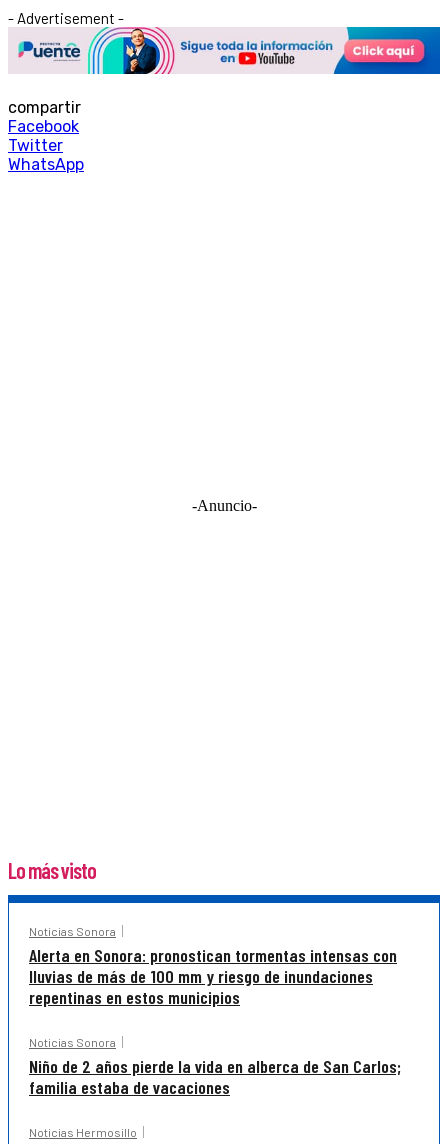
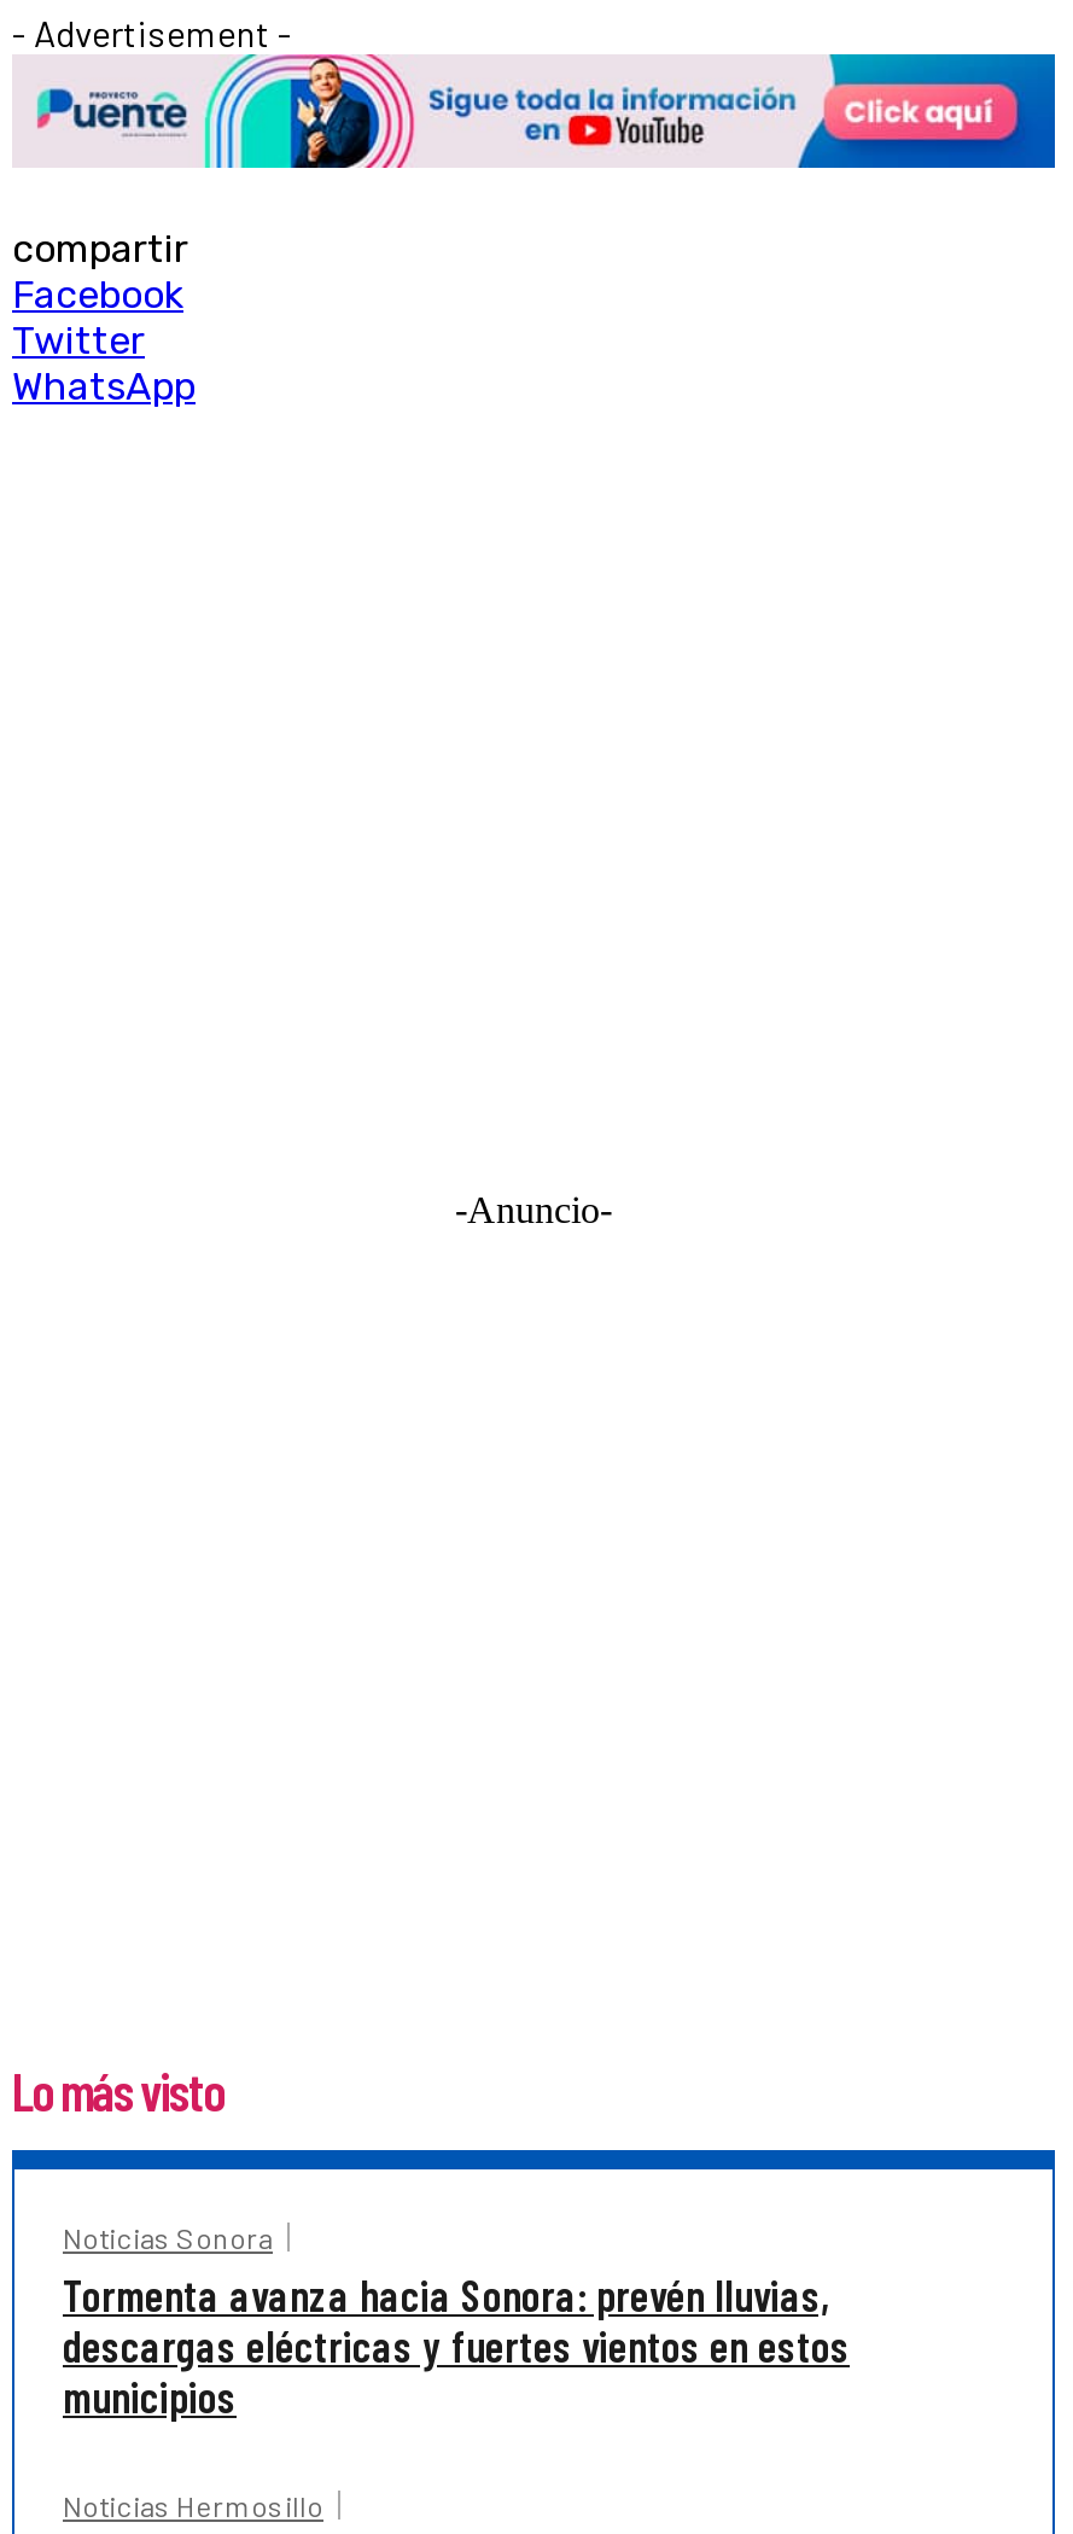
- Alerta en Sonora: pronostican tormentas intensas con
- lluvias de más de 100 mm y riesgo de inundaciones
- repentinas en estos municipios
- Noticias Sonora
- Niño de 2 años pierde la vida en alberca de San Carlos;
- familia estaba de vacaciones
+ Tormenta avanza hacia Sonora: prevén lluvias,
+ descargas eléctricas y fuertes vientos en estos
+ municipios
